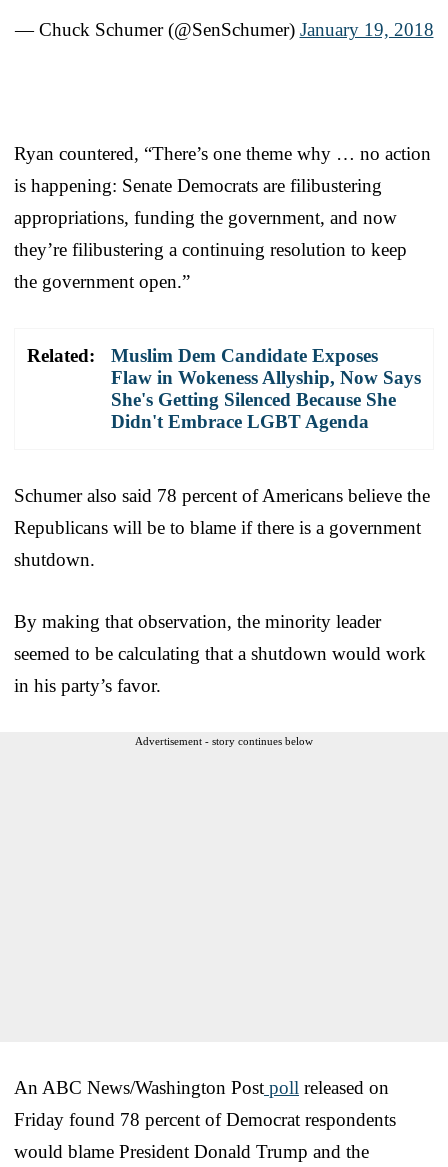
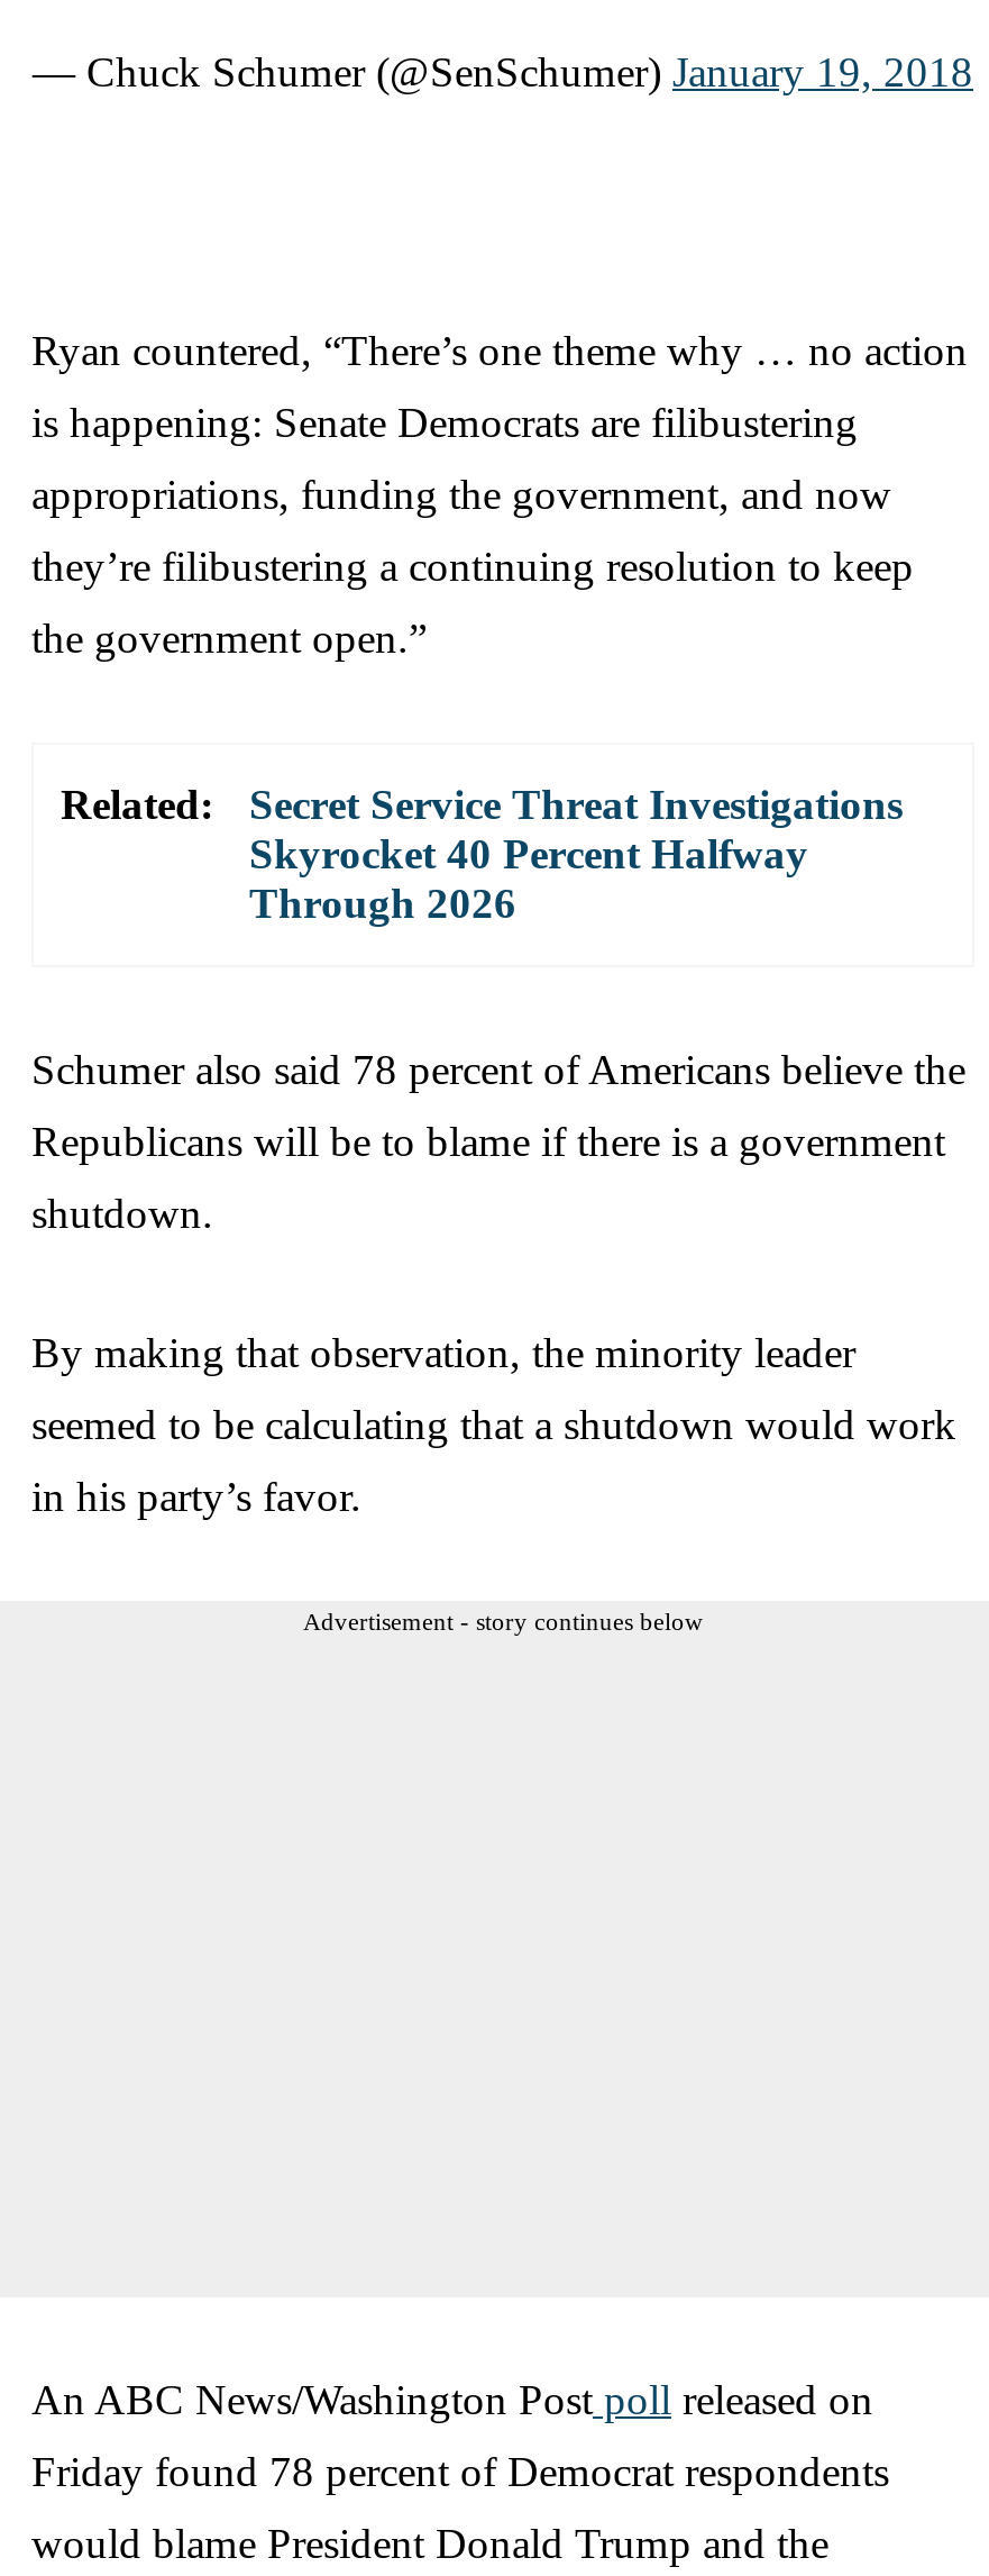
- Muslim Dem Candidate Exposes
- Flaw in Wokeness Allyship, Now Says
- She's Getting Silenced Because She
- Didn't Embrace LGBT Agenda
+ Secret Service Threat Investigations
+ Skyrocket 40 Percent Halfway
+ Through 2026
